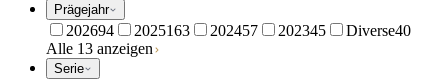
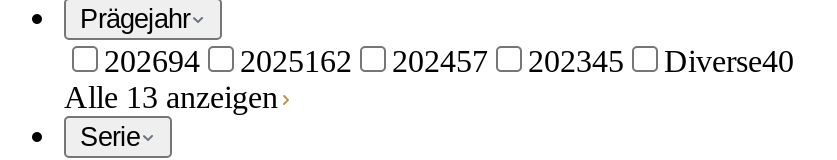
- 202694 2025163 202457 202345 Diverse40
+ 202694 2025162 202457 202345 Diverse40
